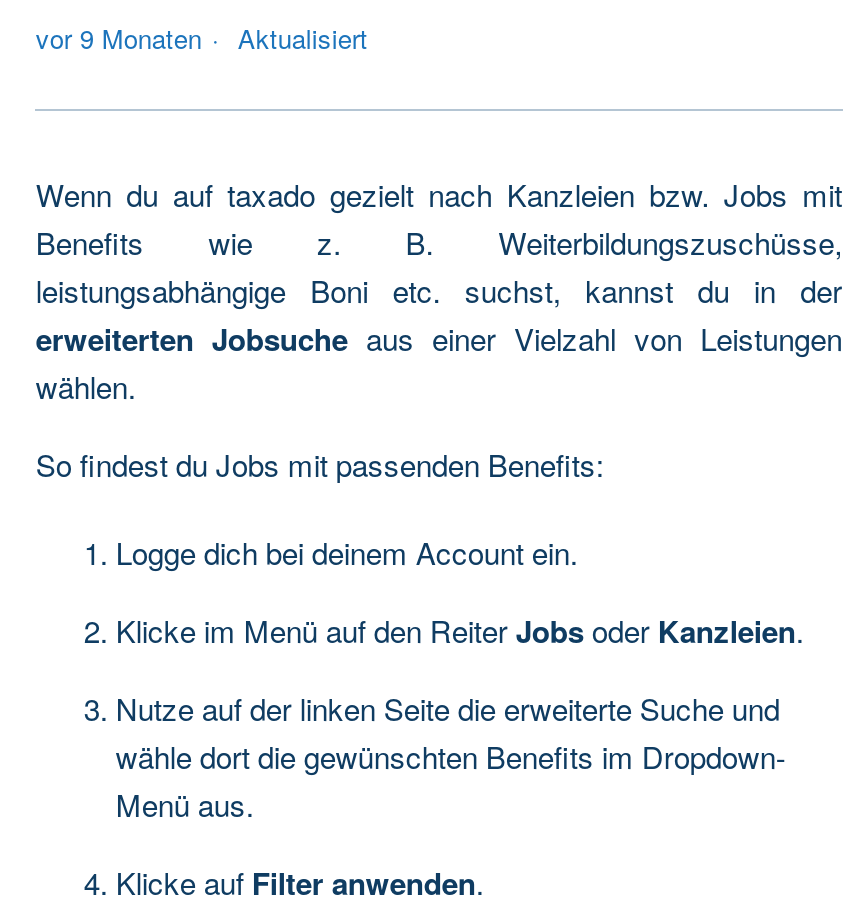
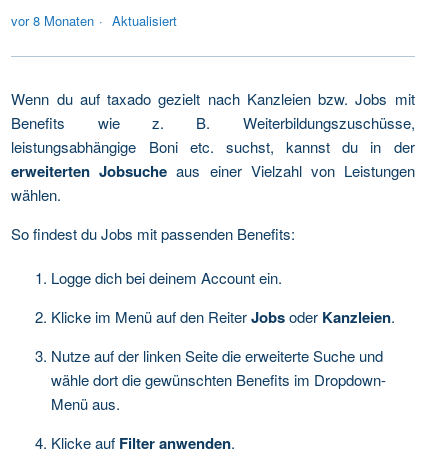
- vor 9 Monaten Aktualisiert
+ vor 8 Monaten Aktualisiert
